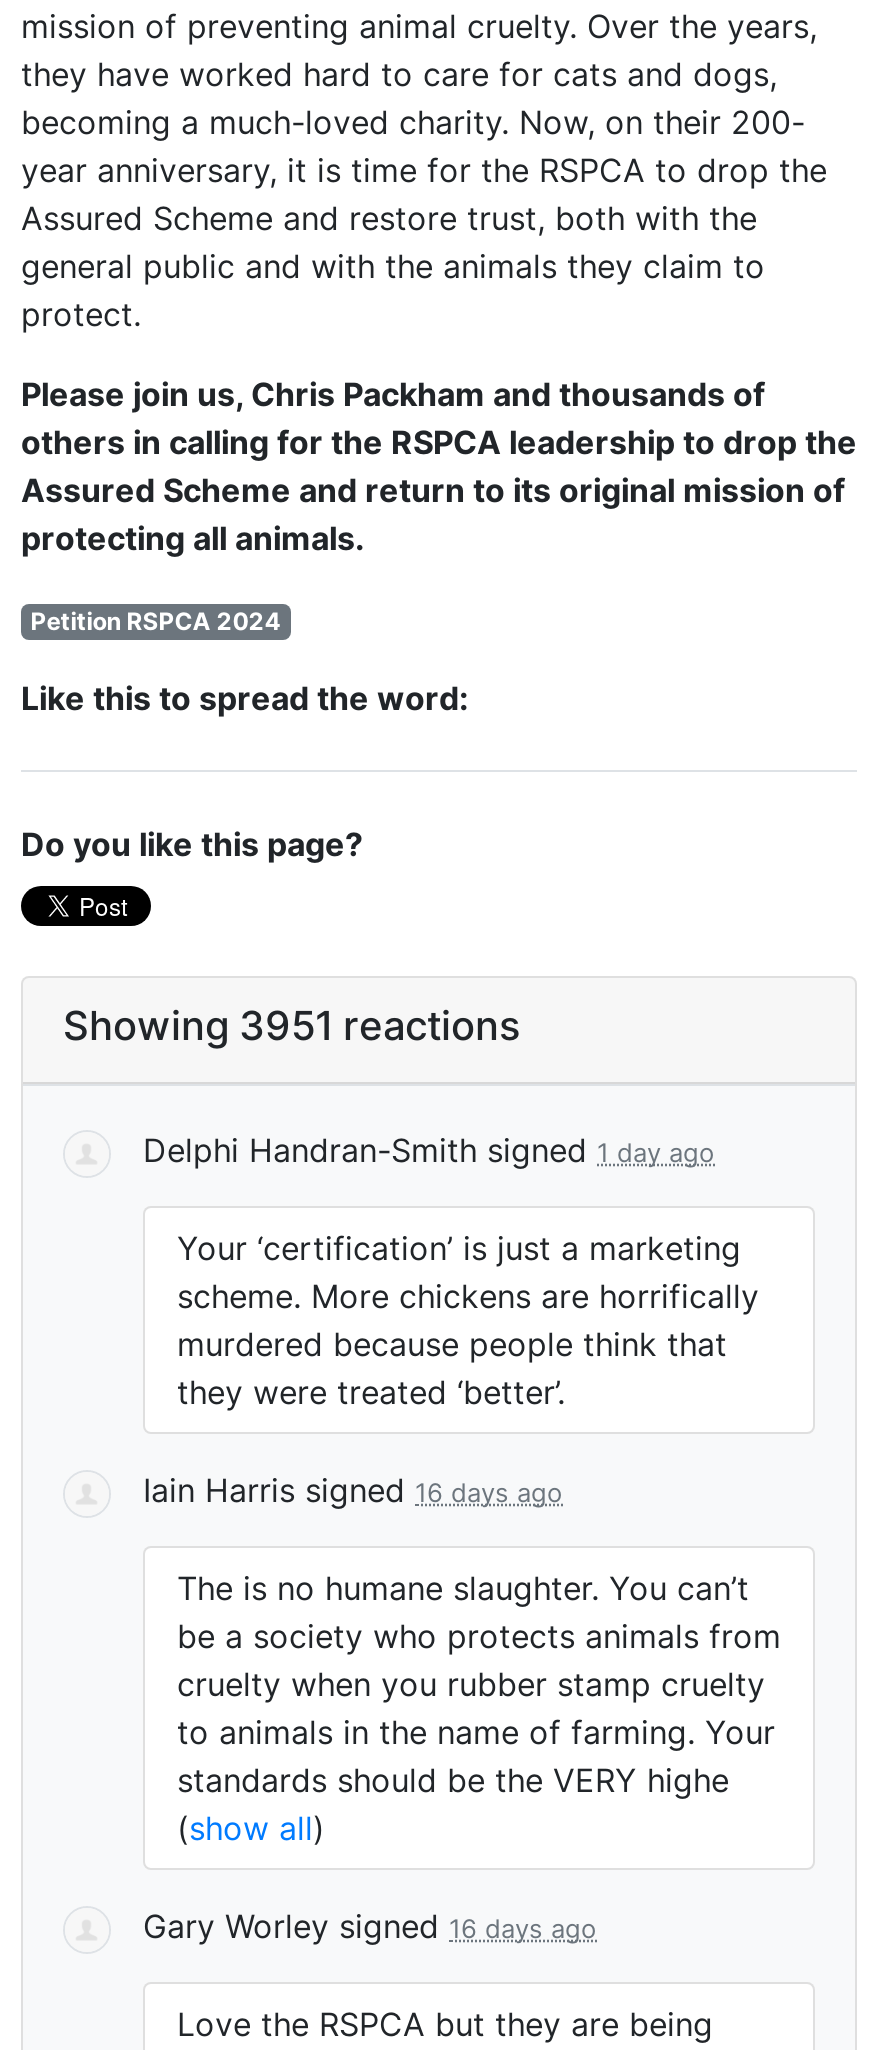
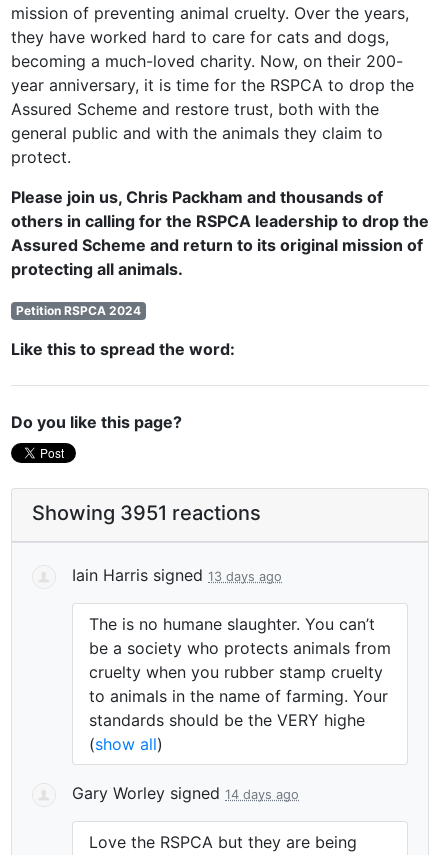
- Delphi Handran-Smith signed 1 day ago
- Your ‘certification’ is just a marketing
- scheme. More chickens are horrifically
- murdered because people think that
- they were treated ‘better’.
- Iain Harris signed 16 days ago
+ Iain Harris signed 13 days ago

- Gary Worley signed 16 days ago
+ Gary Worley signed 14 days ago
